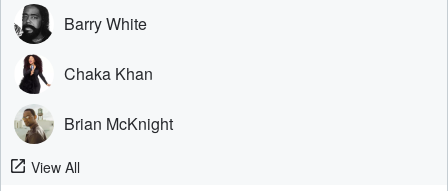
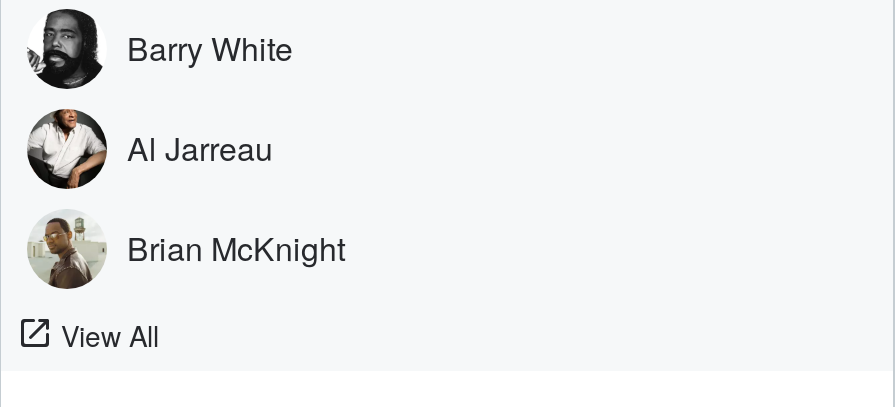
- [image]
- Chaka Khan
+ [image]
+ Al Jarreau
